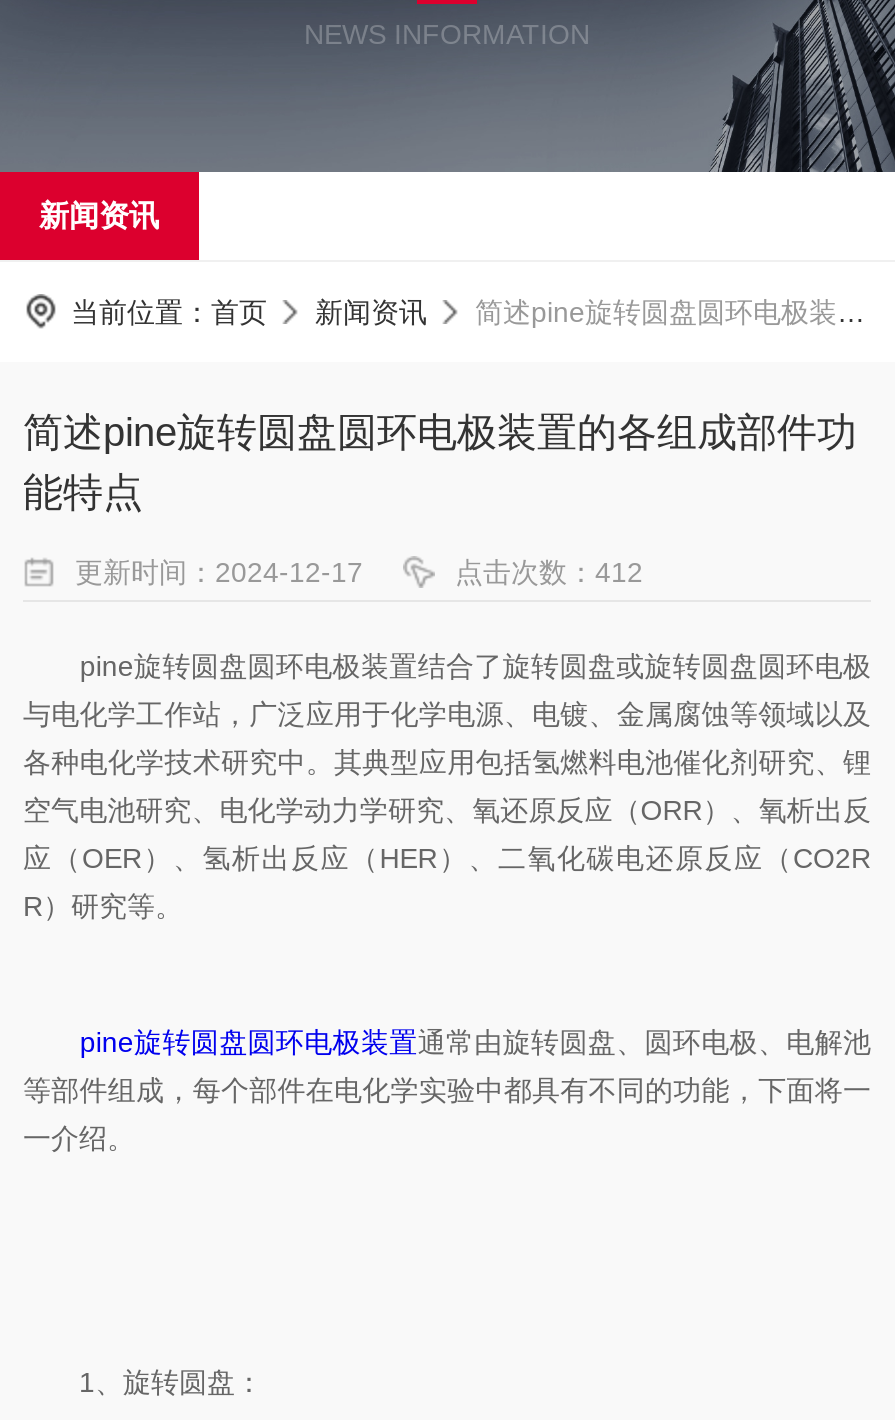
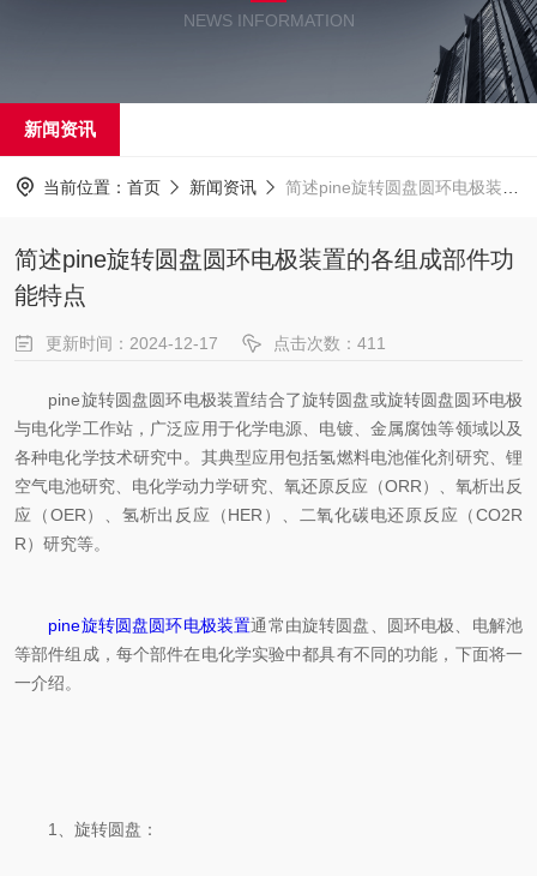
- 点击次数：412
+ 点击次数：411
